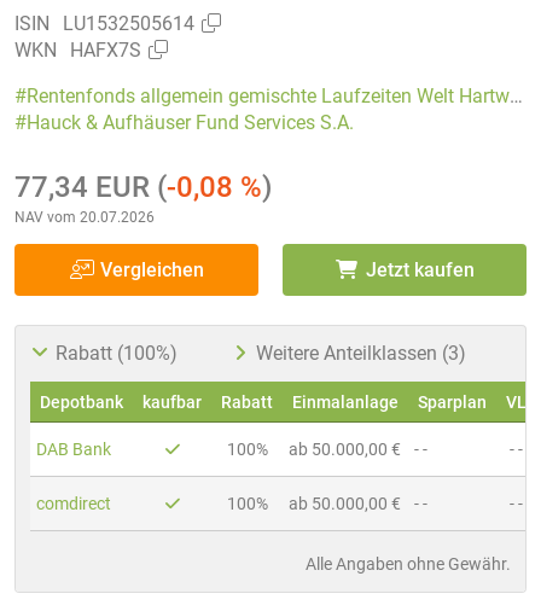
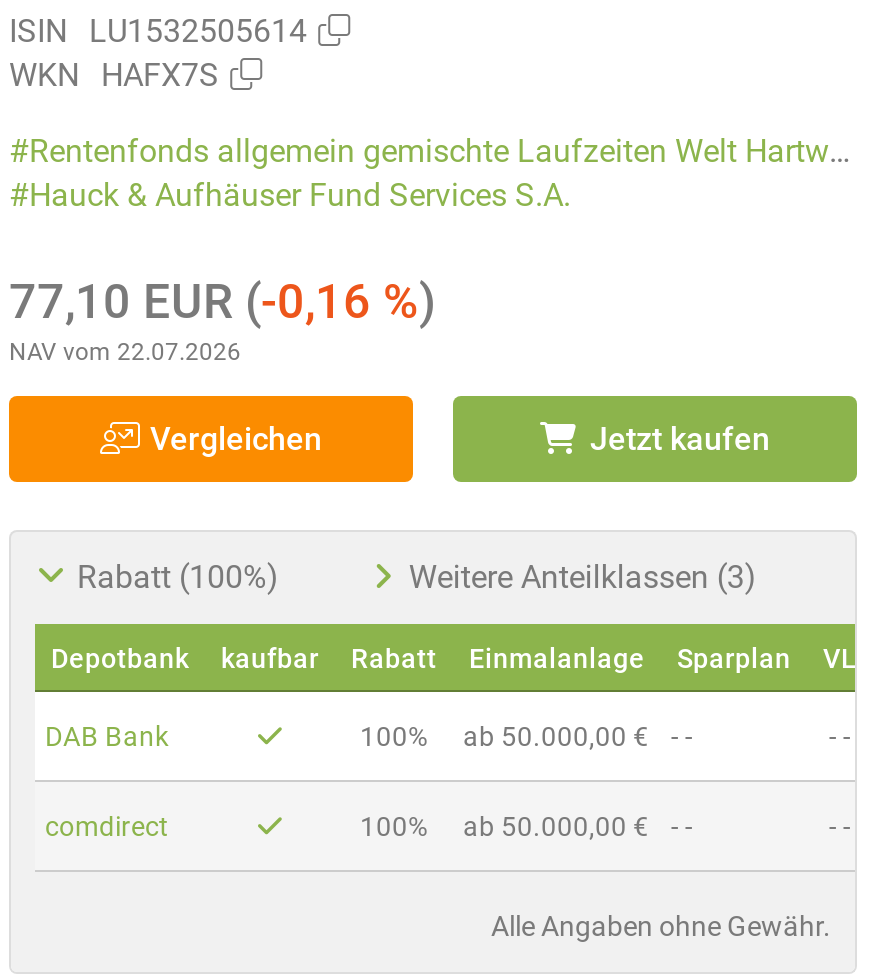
- 77,34 EUR (-0,08 %)
+ 77,10 EUR (-0,16 %)

- NAV vom 20.07.2026
+ NAV vom 22.07.2026
